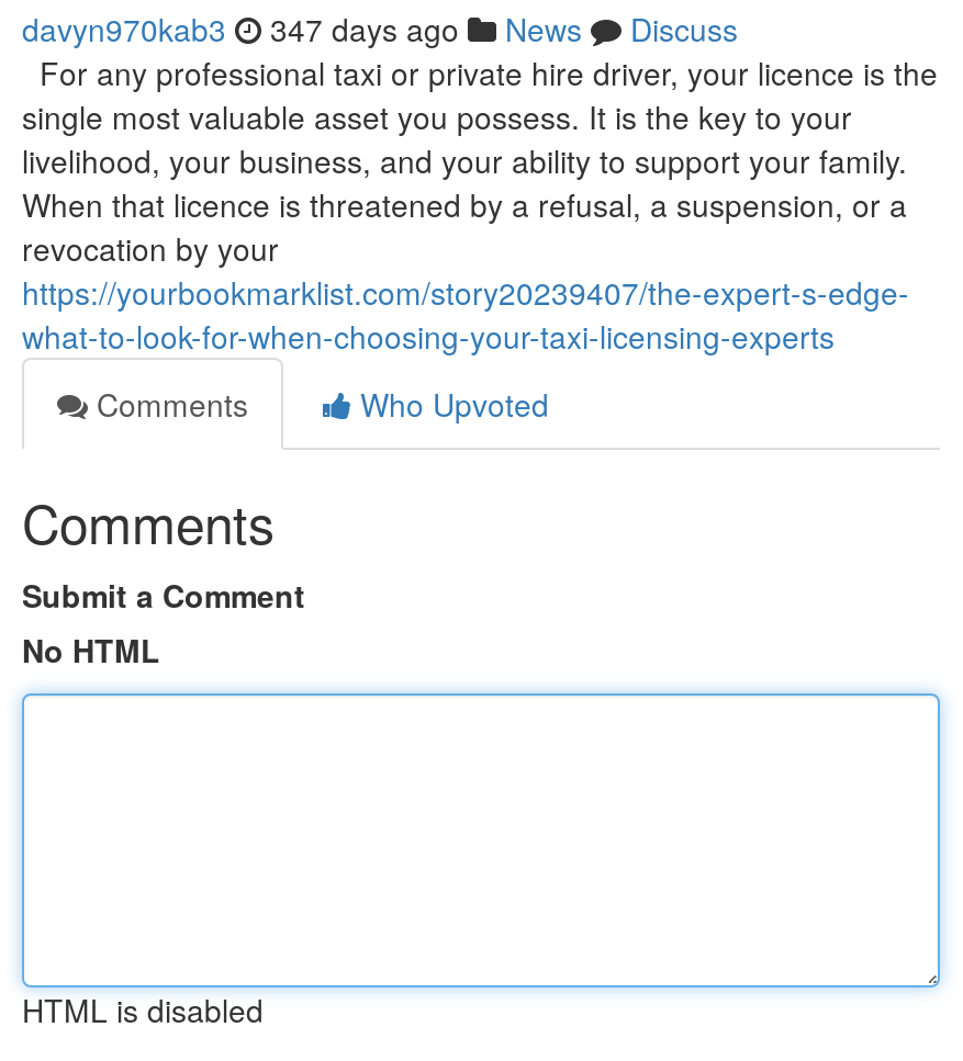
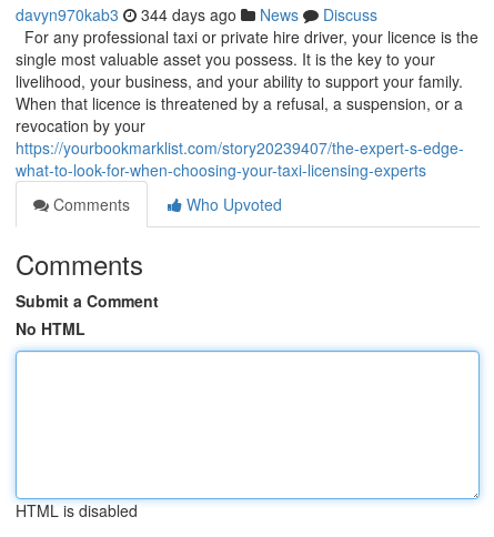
- davyn970kab3 347 days ago News Discuss
+ davyn970kab3 344 days ago News Discuss
